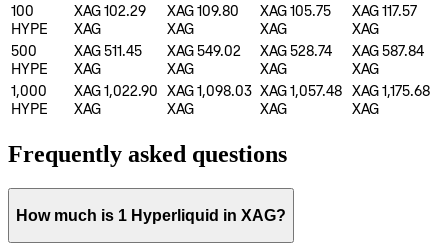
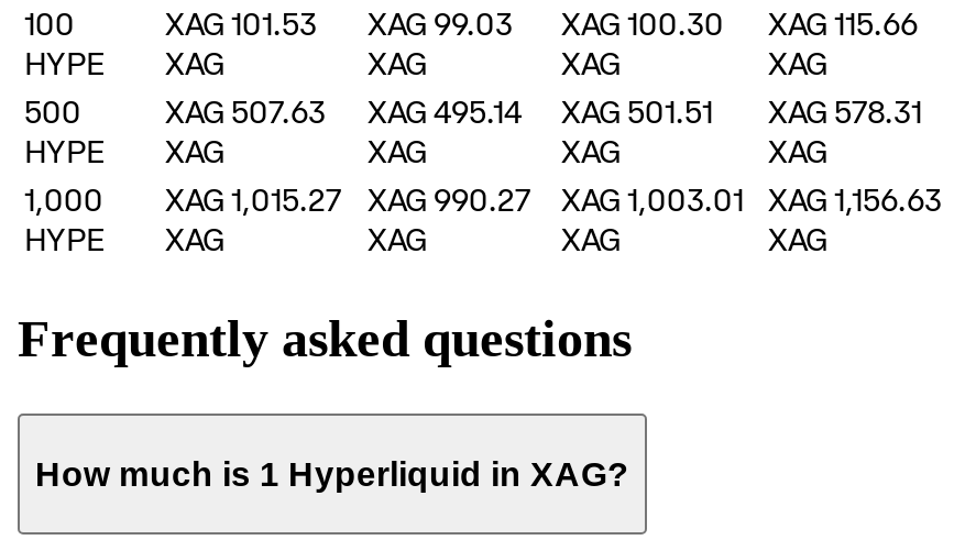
- XAG 102.29
+ XAG 101.53

- XAG 109.80
+ XAG 99.03

- XAG 105.75
+ XAG 100.30

- XAG 117.57
+ XAG 115.66

- XAG 511.45
+ XAG 507.63

- XAG 549.02
+ XAG 495.14

- XAG 528.74
+ XAG 501.51

- XAG 587.84
+ XAG 578.31

- XAG 1,022.90
+ XAG 1,015.27

- XAG 1,098.03
+ XAG 990.27

- XAG 1,057.48
+ XAG 1,003.01

- XAG 1,175.68
+ XAG 1,156.63
